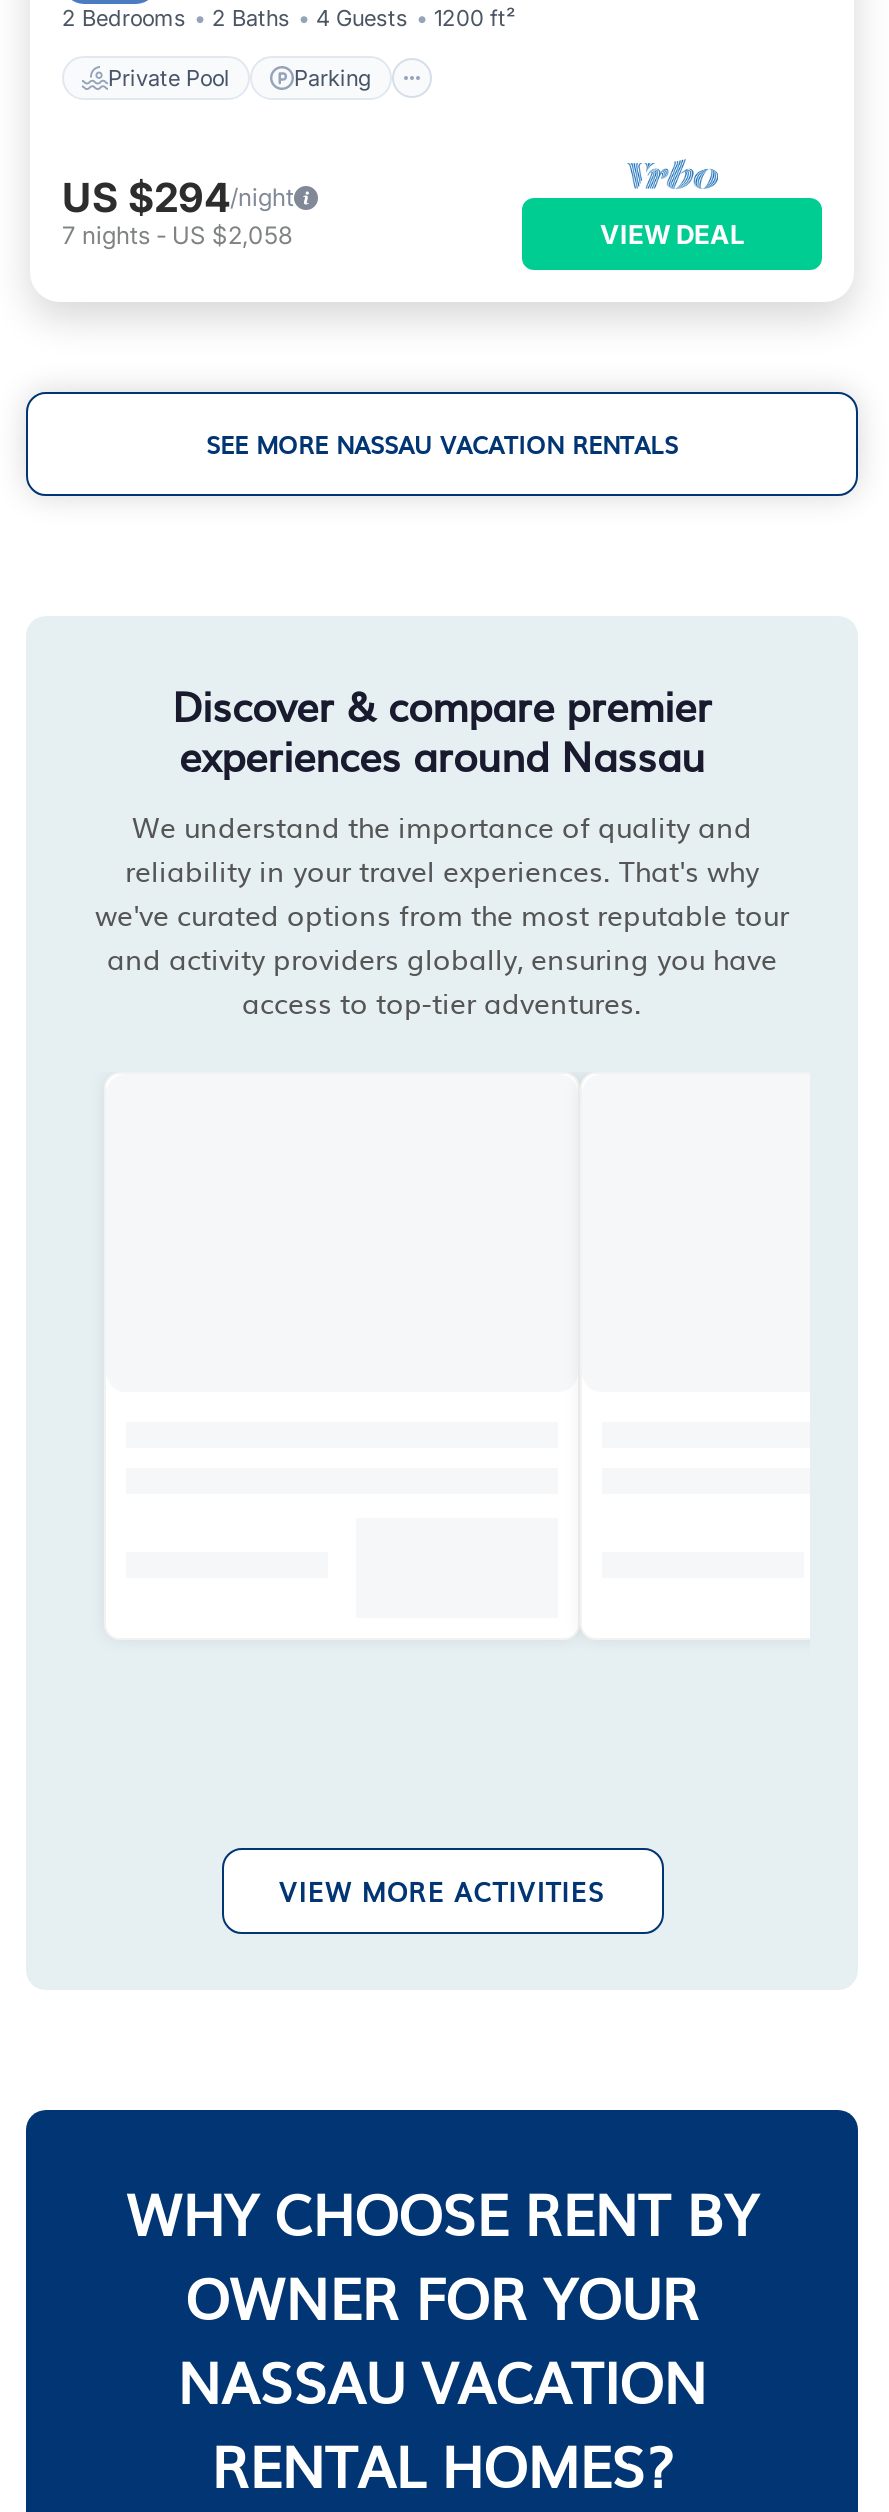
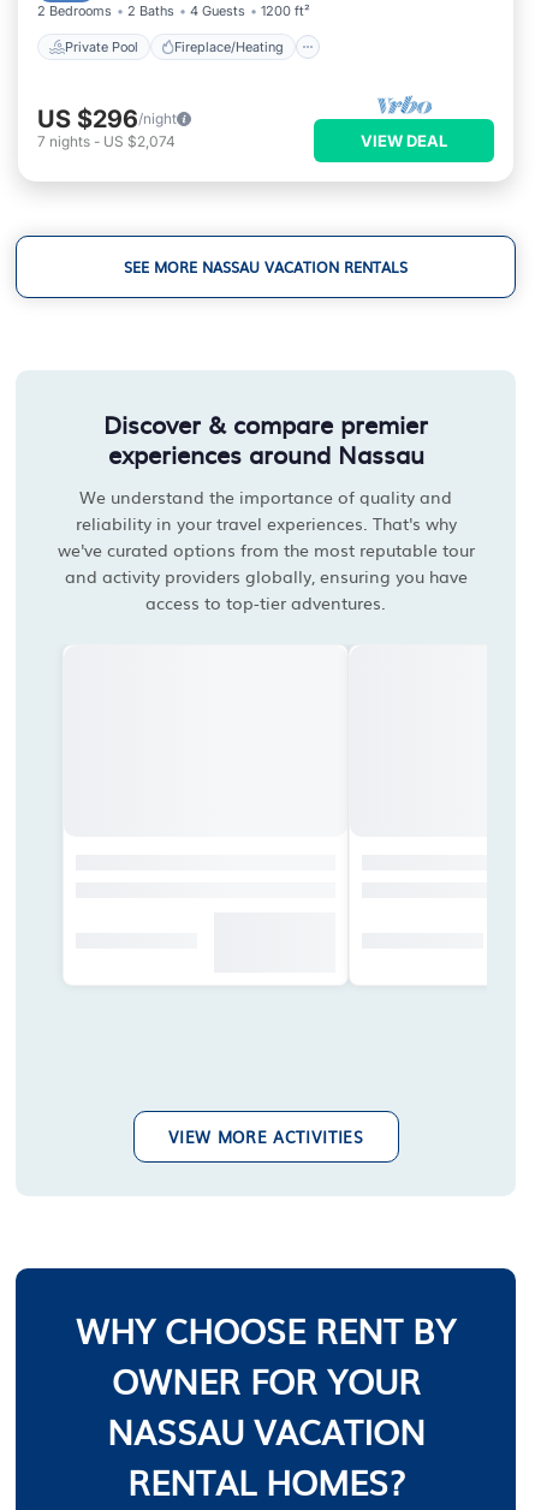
- Parking
+ Fireplace/Heating

- US $294/night
+ US $296/night

- 7 nights - US $2,058
+ 7 nights - US $2,074
